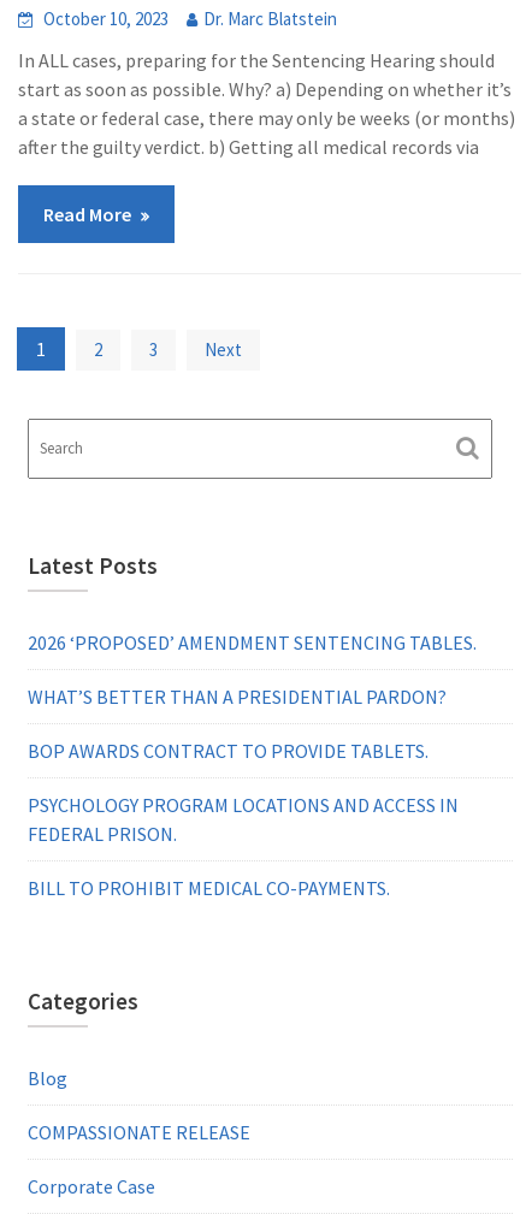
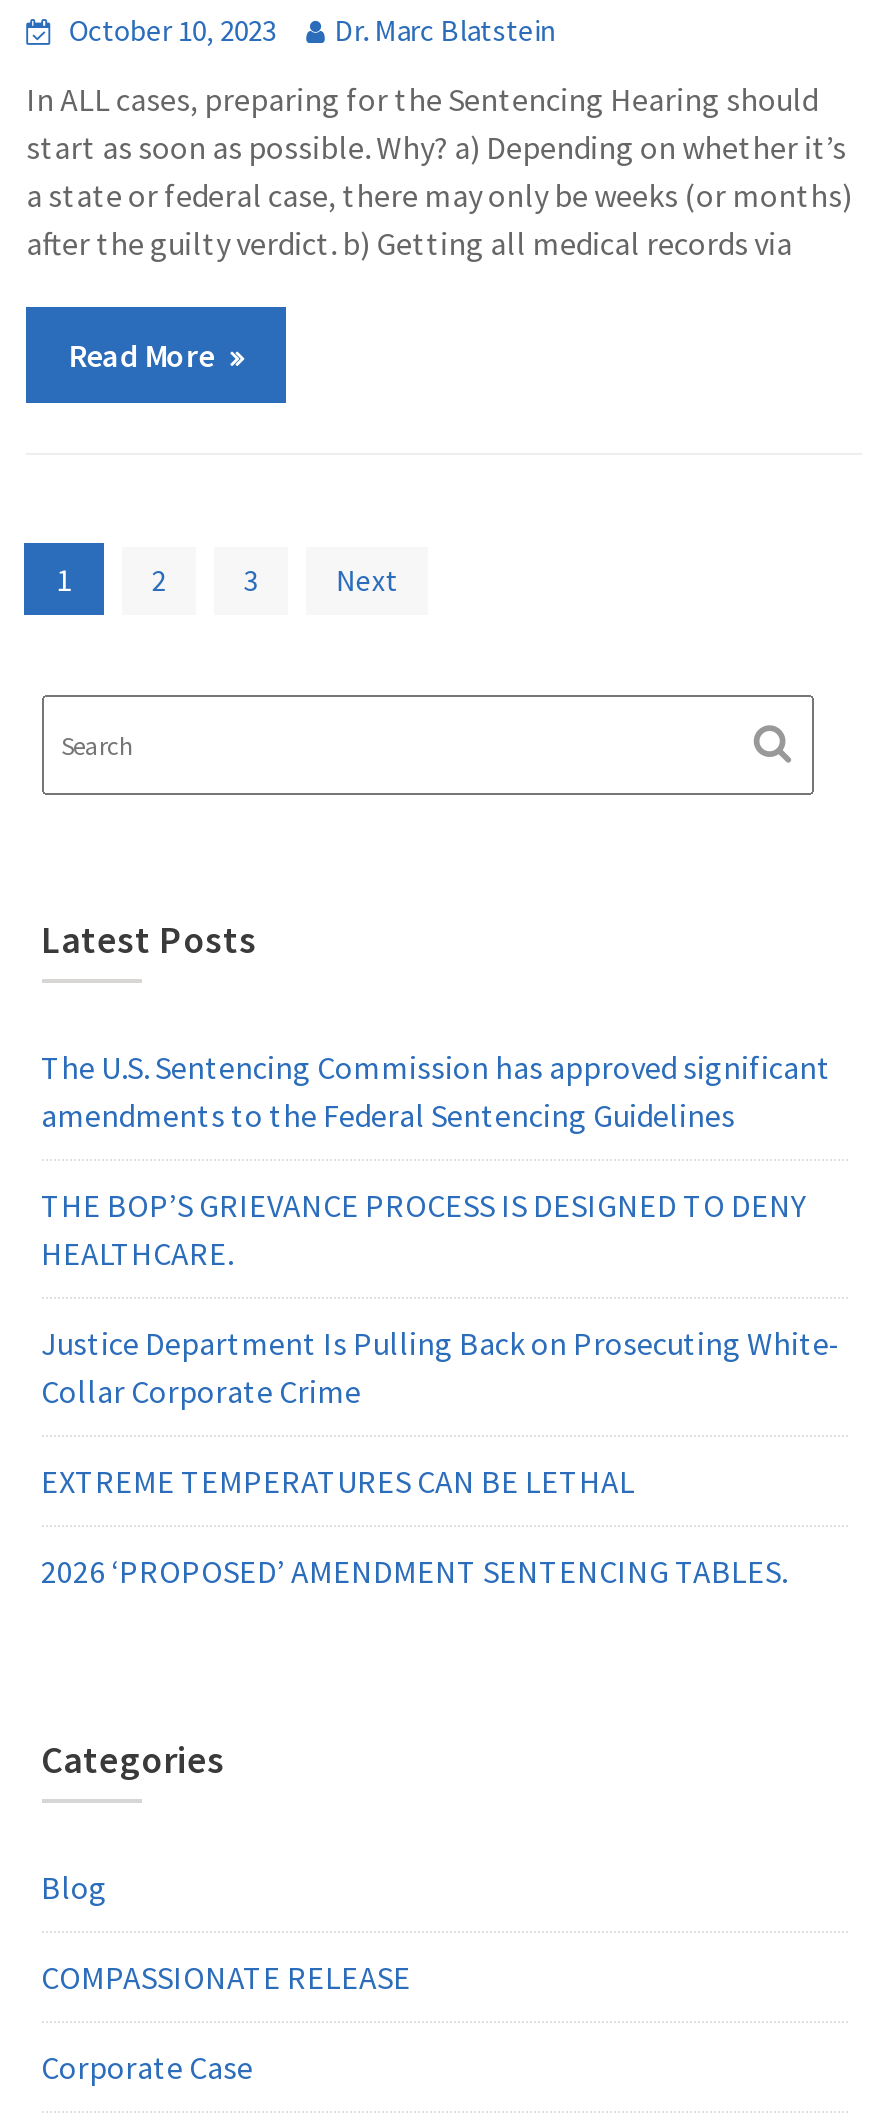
+ The U.S. Sentencing Commission has approved significant
+ amendments to the Federal Sentencing Guidelines
+ THE BOP’S GRIEVANCE PROCESS IS DESIGNED TO DENY
+ HEALTHCARE.
+ Justice Department Is Pulling Back on Prosecuting White-
+ Collar Corporate Crime
+ EXTREME TEMPERATURES CAN BE LETHAL

moved down: 2026 ‘PROPOSED’ AMENDMENT SENTENCING TABLES.

- WHAT’S BETTER THAN A PRESIDENTIAL PARDON?
- BOP AWARDS CONTRACT TO PROVIDE TABLETS.
- PSYCHOLOGY PROGRAM LOCATIONS AND ACCESS IN
- FEDERAL PRISON.
- BILL TO PROHIBIT MEDICAL CO-PAYMENTS.
